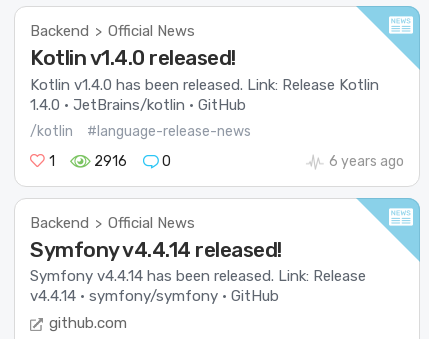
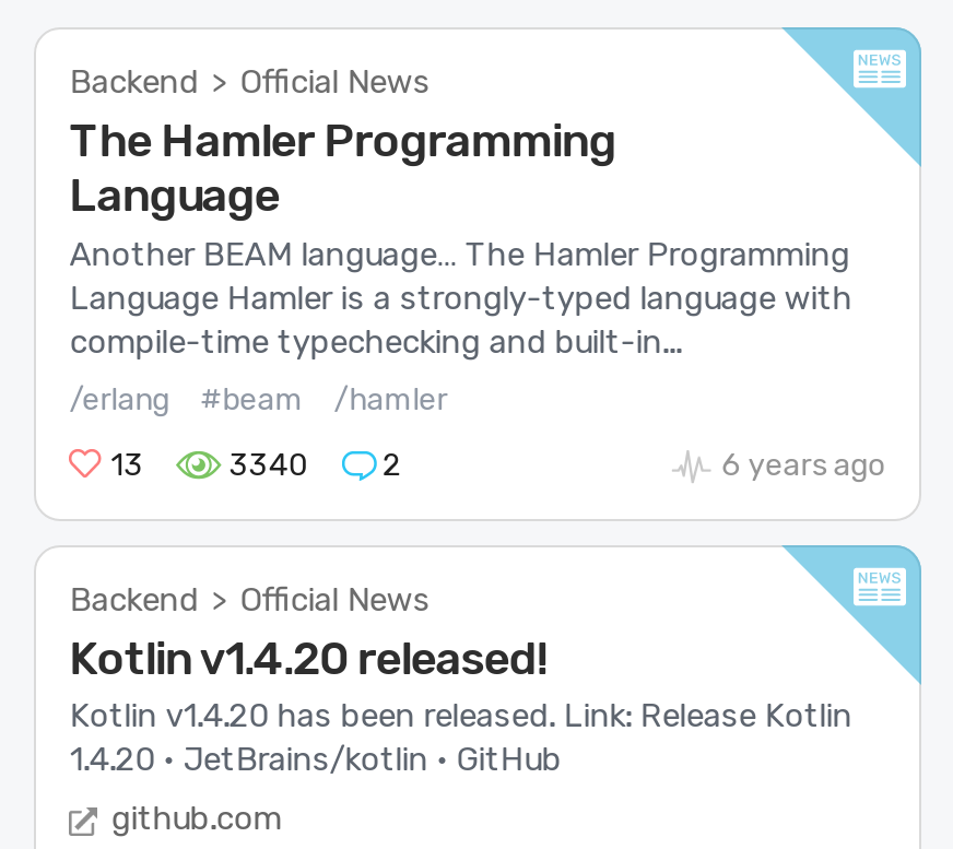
- Kotlin v1.4.0 released!
- Kotlin v1.4.0 has been released. Link: Release Kotlin
- 1.4.0 · JetBrains/kotlin · GitHub
+ The Hamler Programming
+ Language
+ Another BEAM language… The Hamler Programming
+ Language Hamler is a strongly-typed language with
+ compile-time typechecking and built-in...

- /kotlin
- #language-release-news
+ /erlang
+ #beam
+ /hamler

- 1
- 2916
- 0
+ 13
+ 3340
+ 2

- Symfony v4.4.14 released!
- Symfony v4.4.14 has been released. Link: Release
- v4.4.14 · symfony/symfony · GitHub
+ Kotlin v1.4.20 released!
+ Kotlin v1.4.20 has been released. Link: Release Kotlin
+ 1.4.20 · JetBrains/kotlin · GitHub
